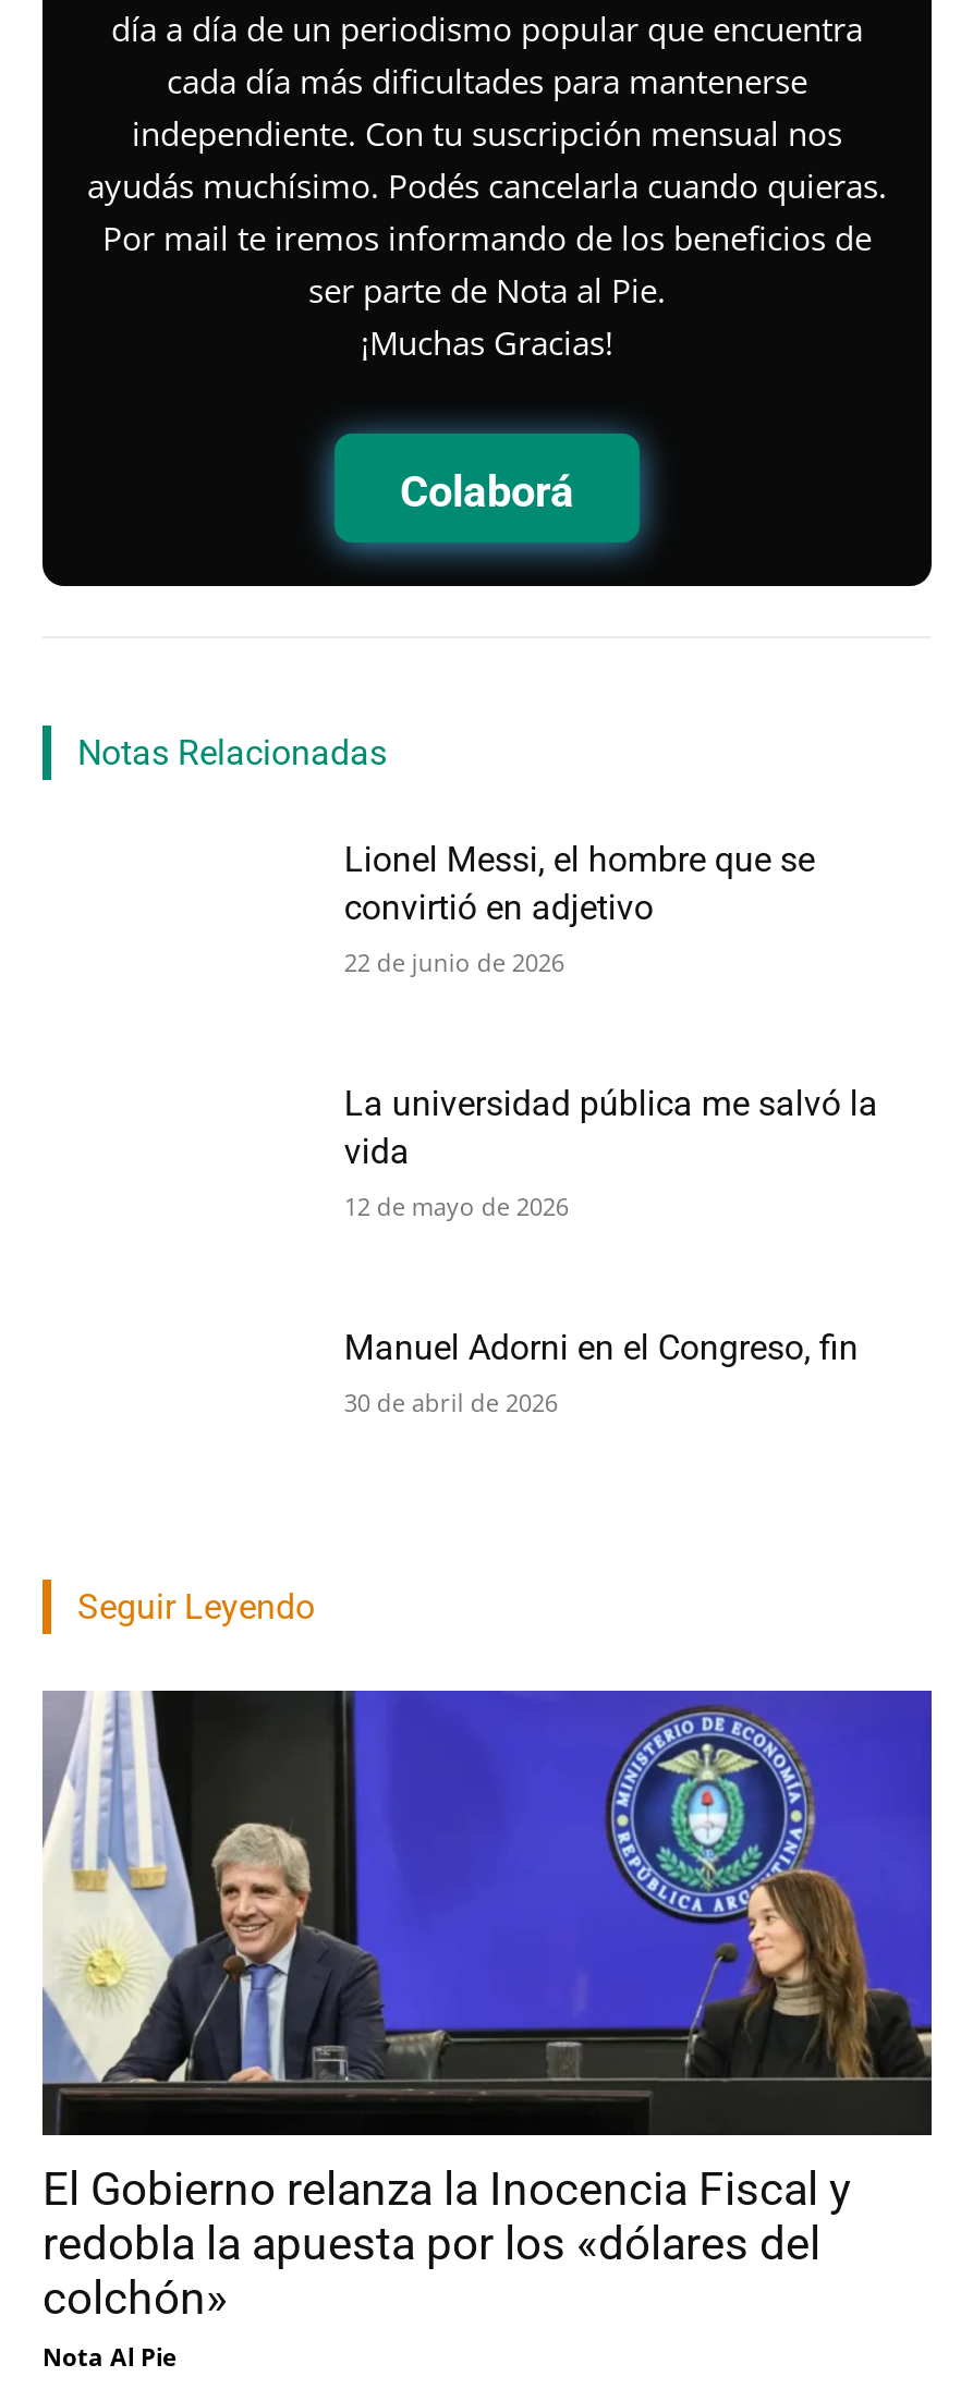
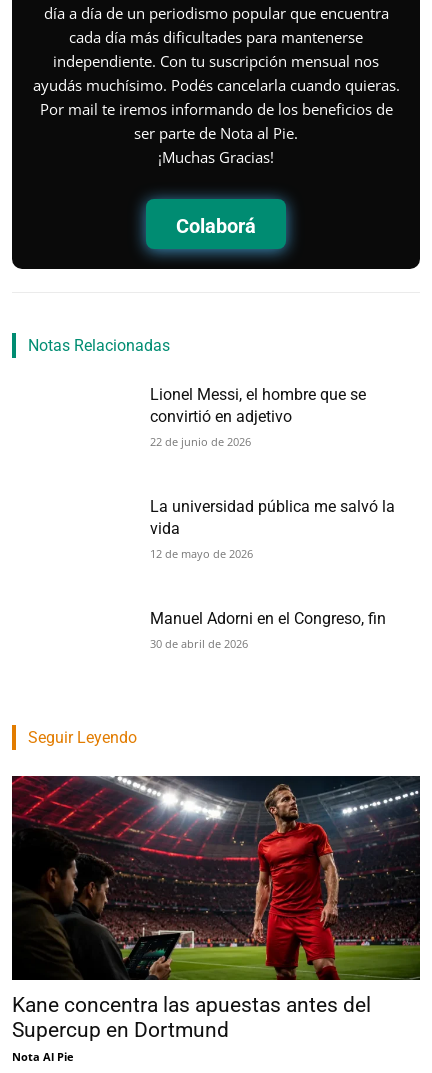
- [image]
- El Gobierno relanza la Inocencia Fiscal y
- redobla la apuesta por los «dólares del
- colchón»
+ [image]
+ Kane concentra las apuestas antes del
+ Supercup en Dortmund
